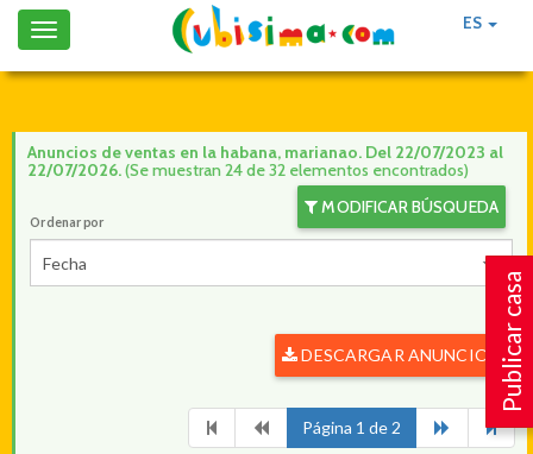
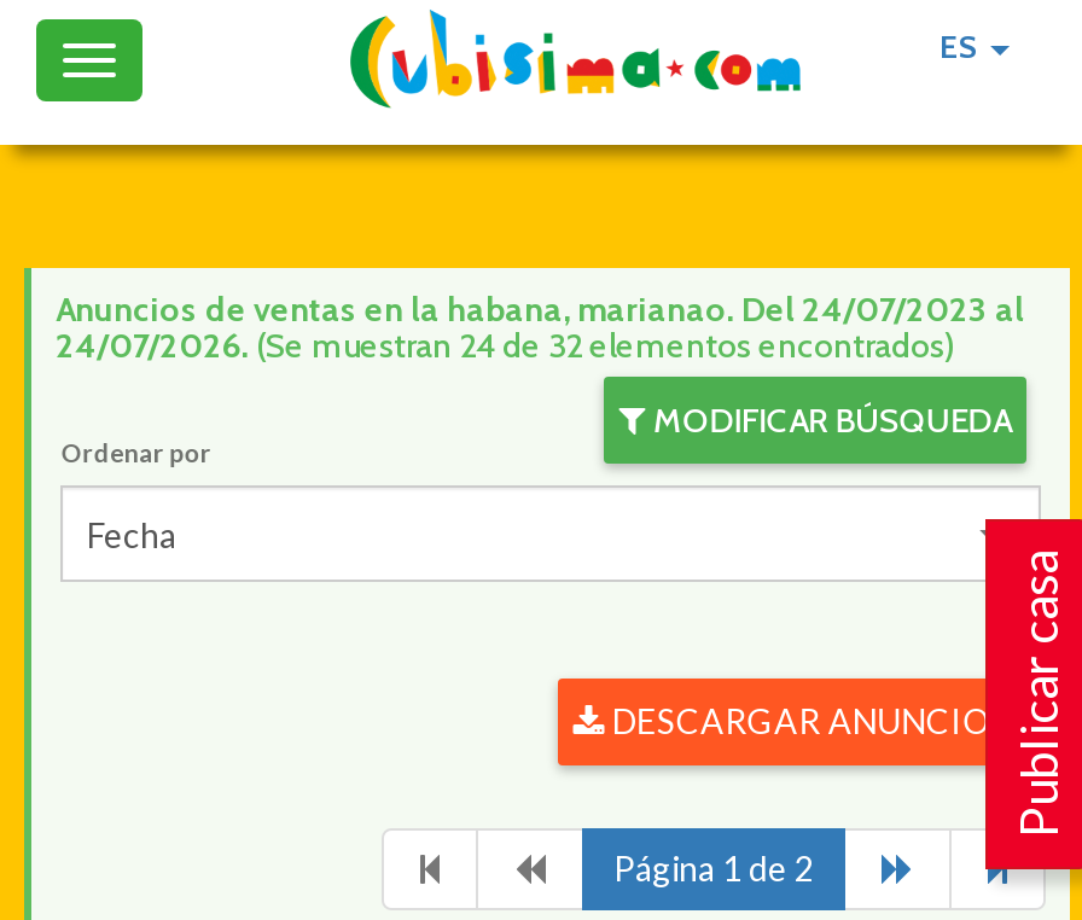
- Anuncios de ventas en la habana, marianao. Del 22/07/2023 al
+ Anuncios de ventas en la habana, marianao. Del 24/07/2023 al

- 22/07/2026. (Se muestran 24 de 32 elementos encontrados)
+ 24/07/2026. (Se muestran 24 de 32 elementos encontrados)
